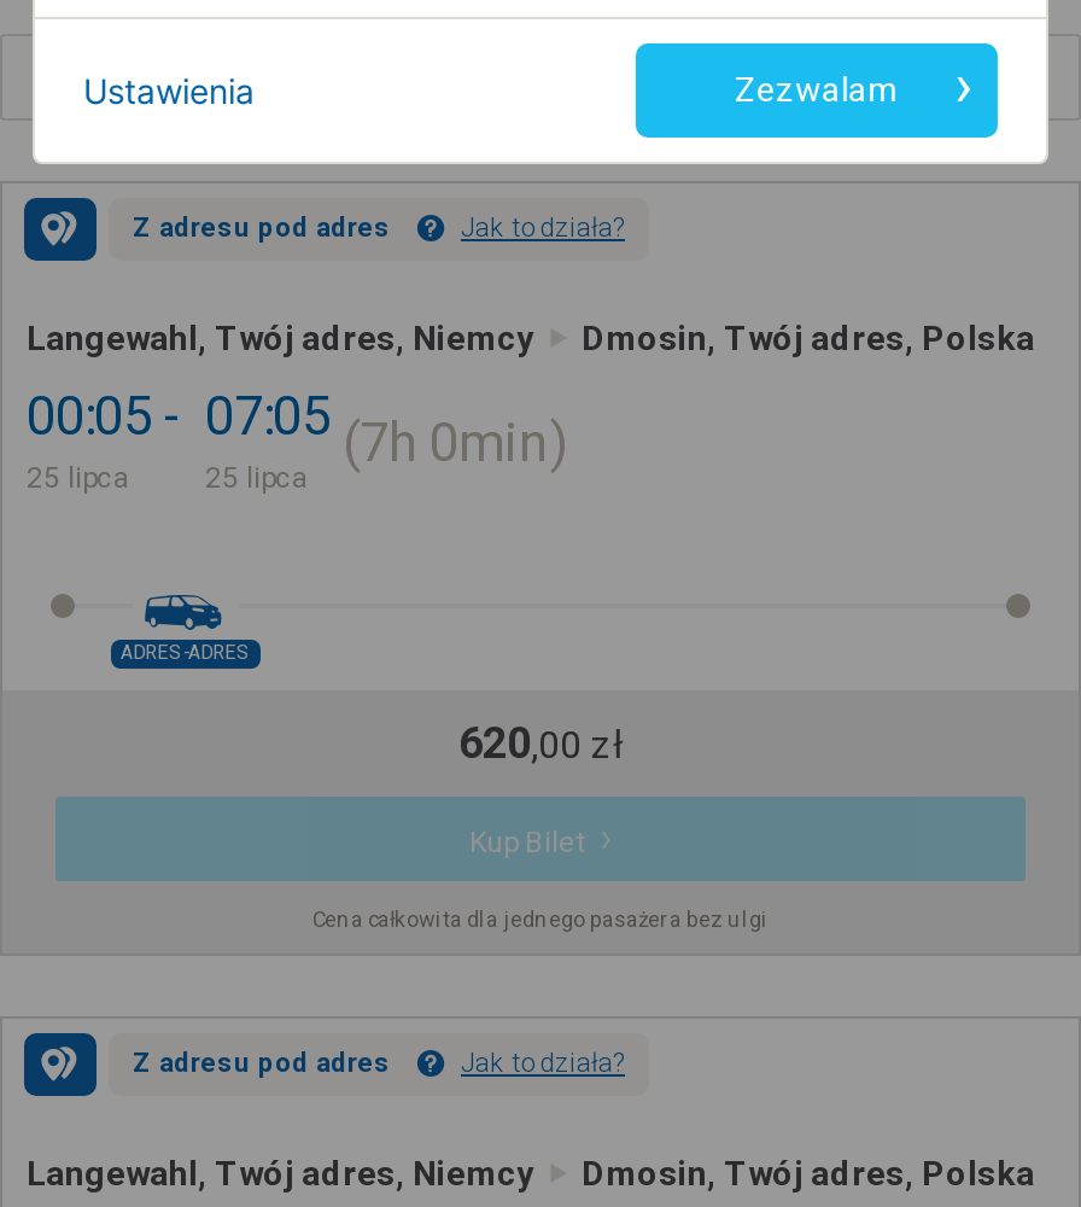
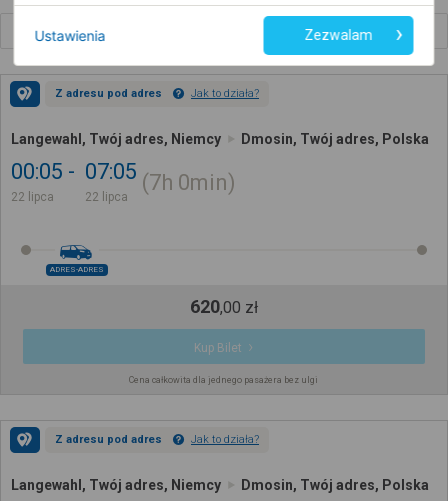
- 25 lipca
+ 22 lipca

- 25 lipca
+ 22 lipca
